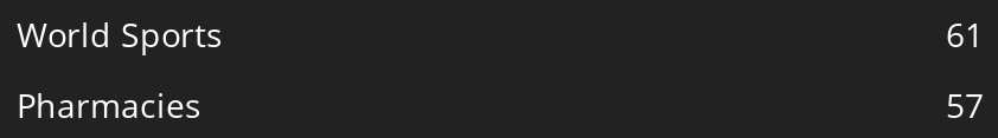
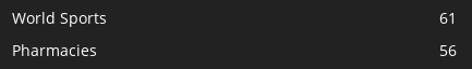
- 57
+ 56
